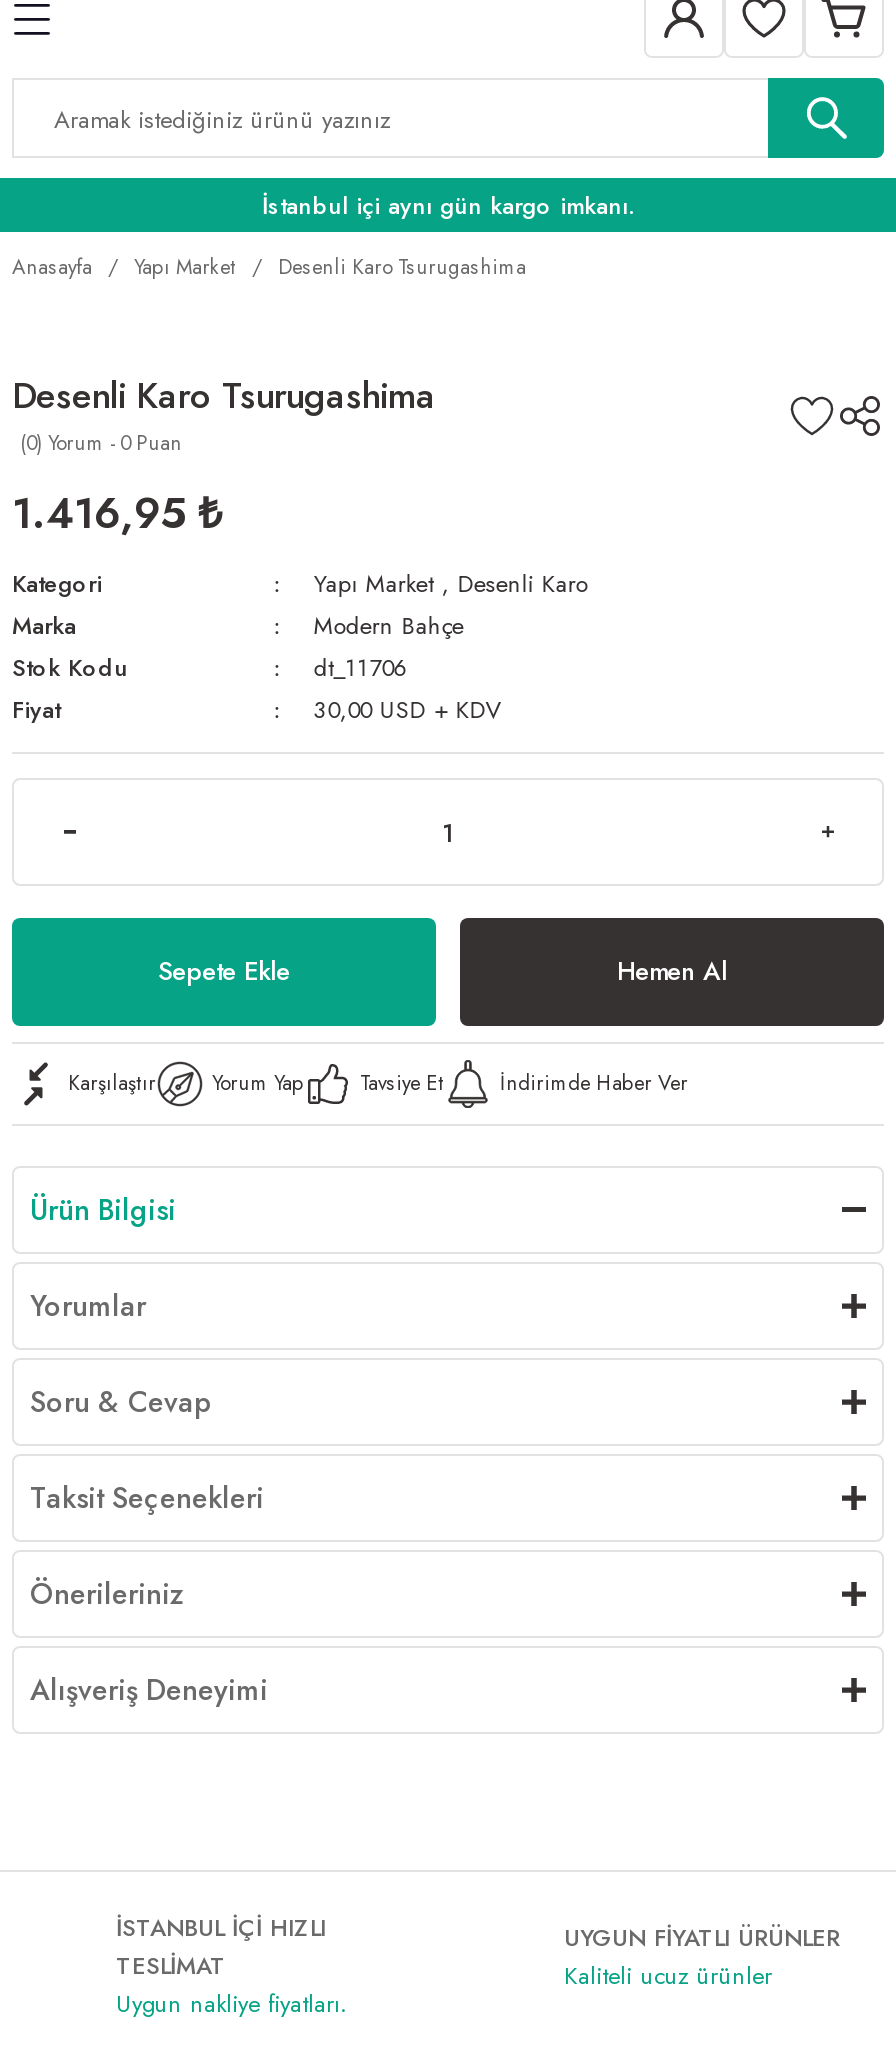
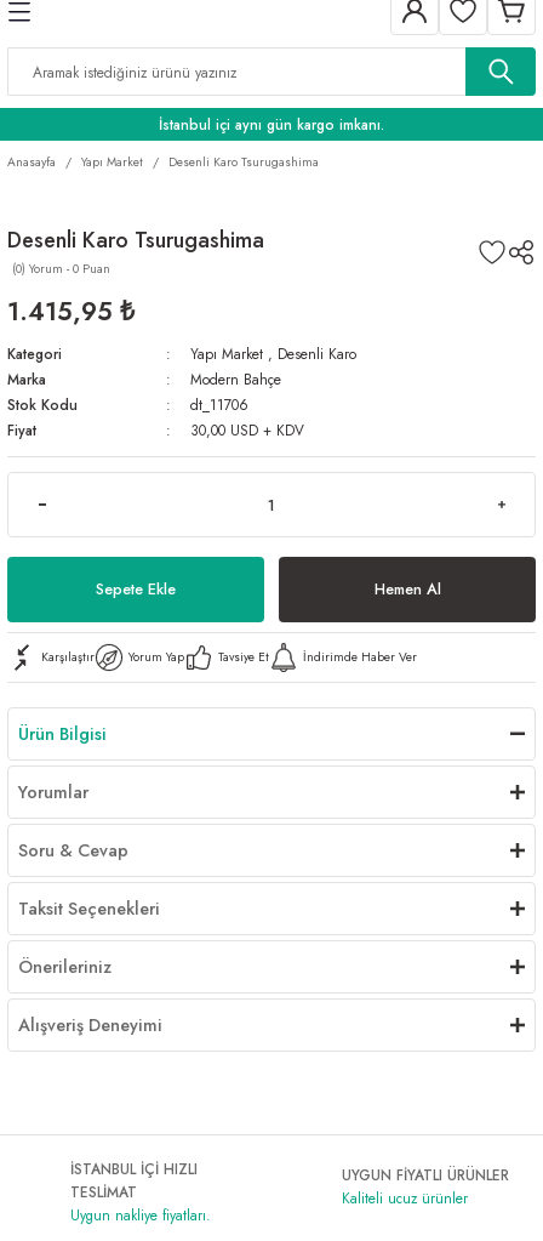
- 1.416,95 ₺
+ 1.415,95 ₺
